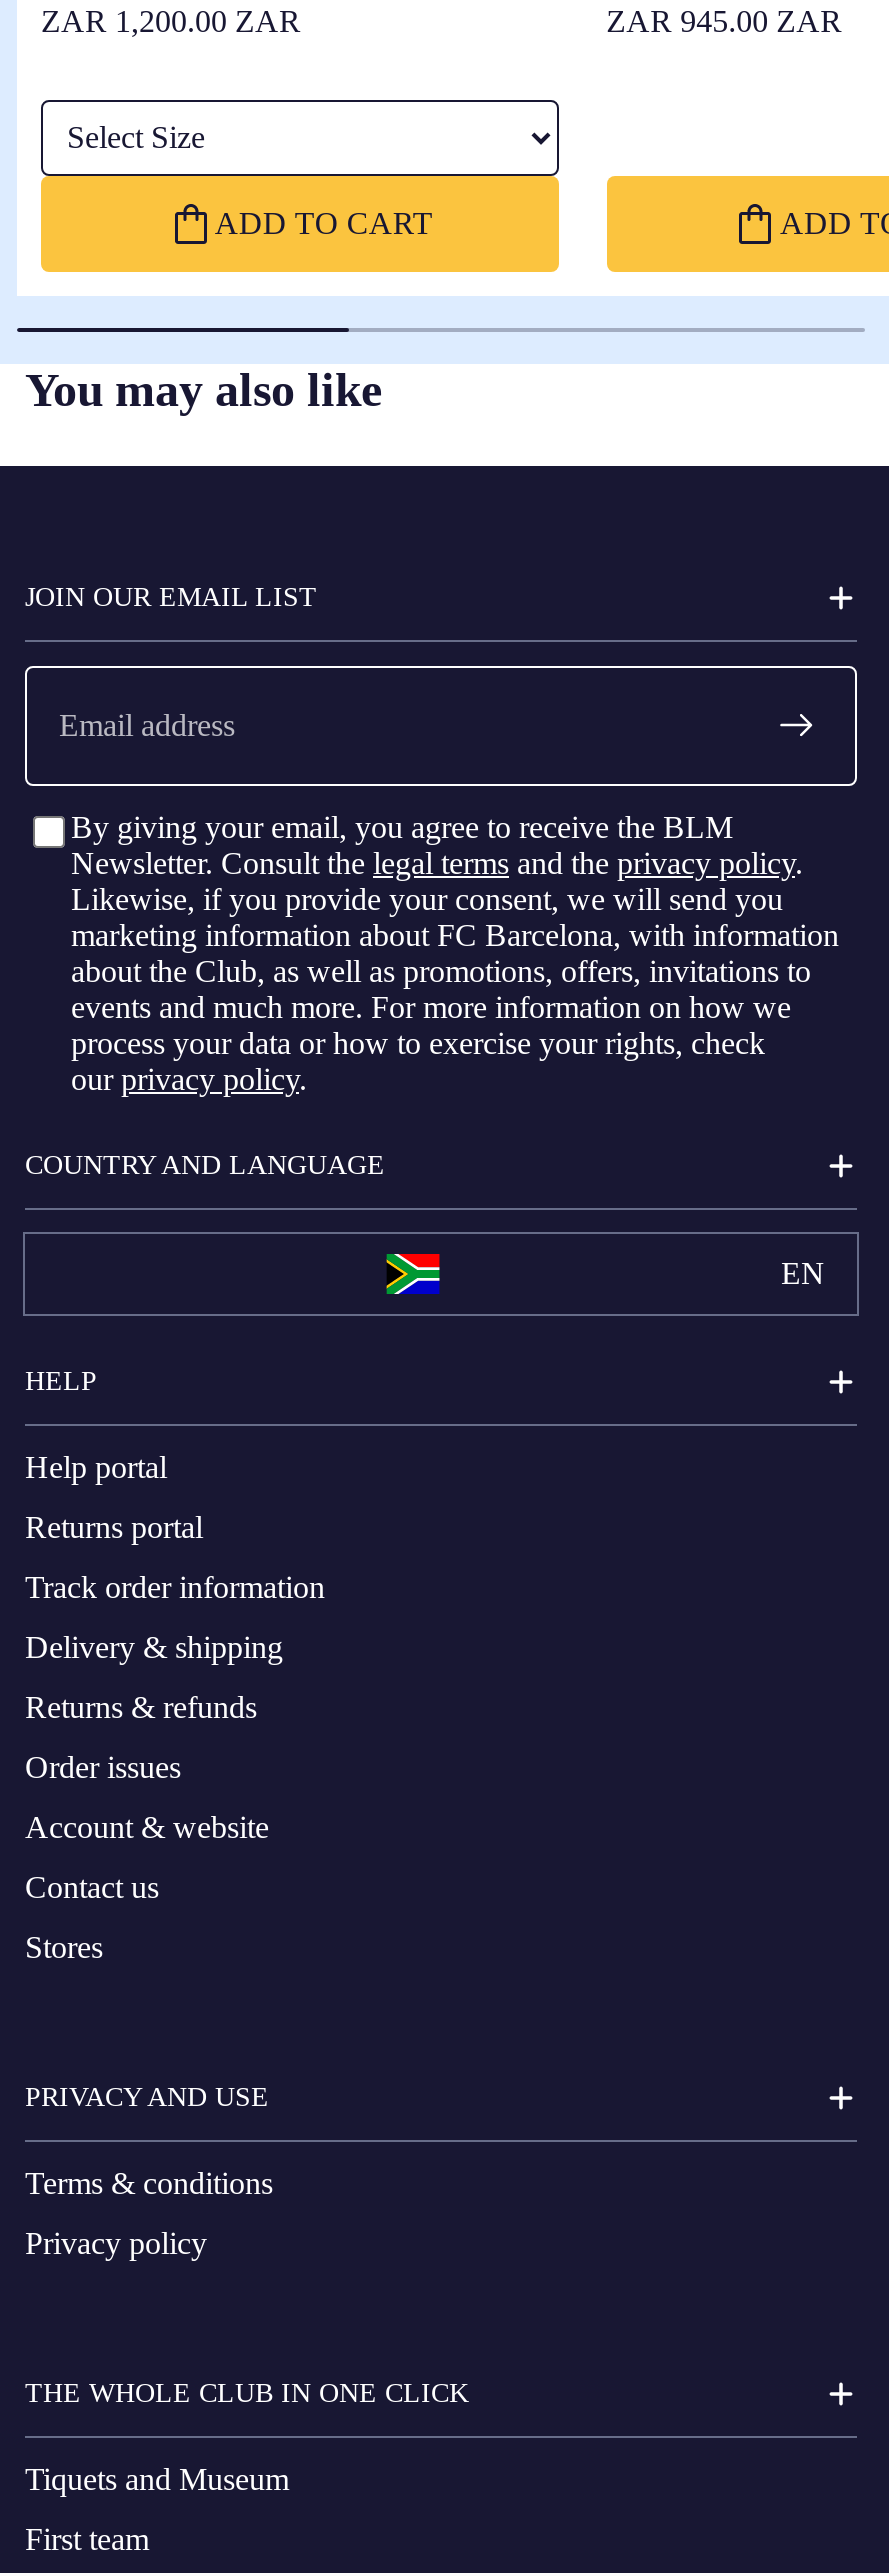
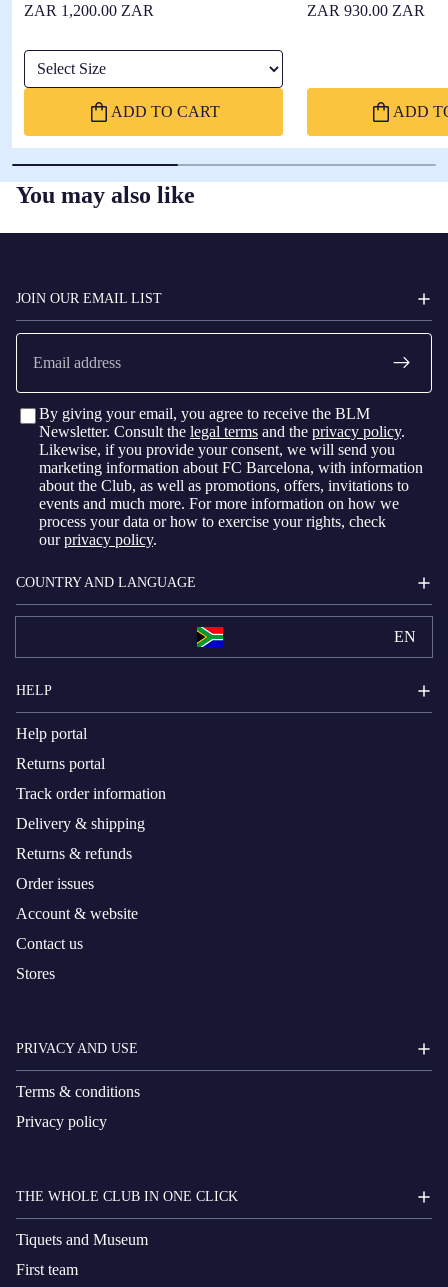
- ZAR 945.00 ZAR
+ ZAR 930.00 ZAR
